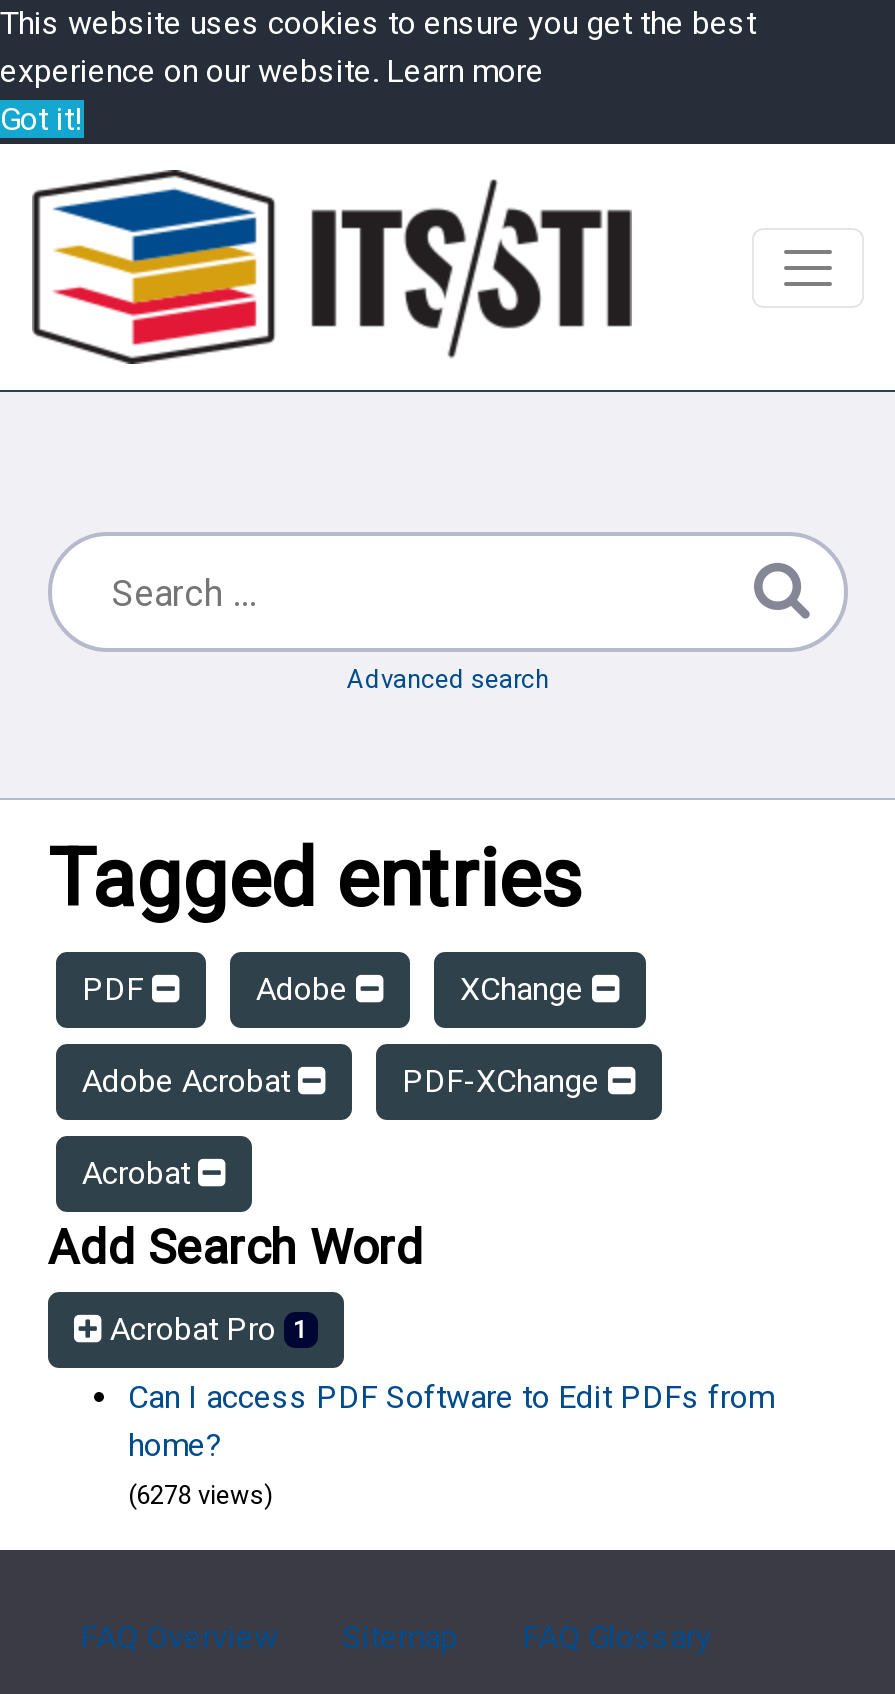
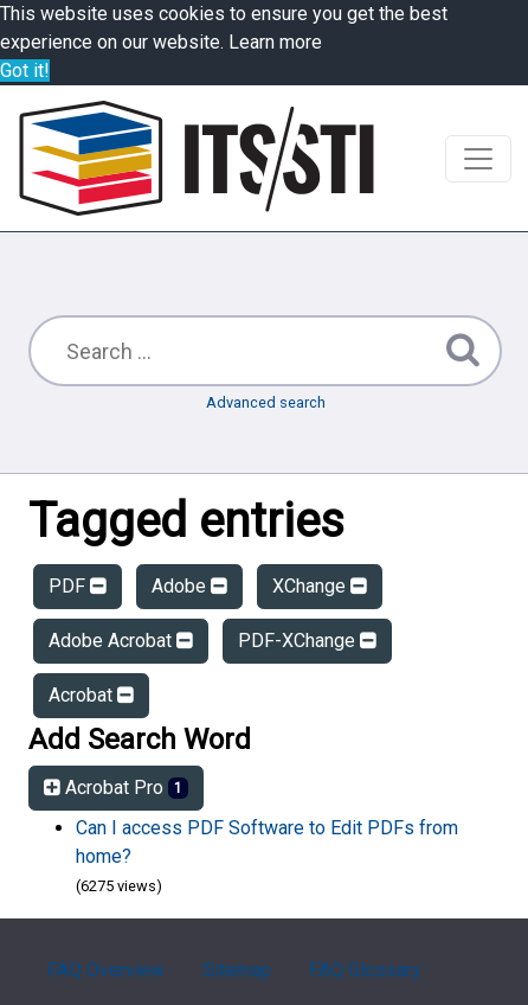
- (6278 views)
+ (6275 views)
